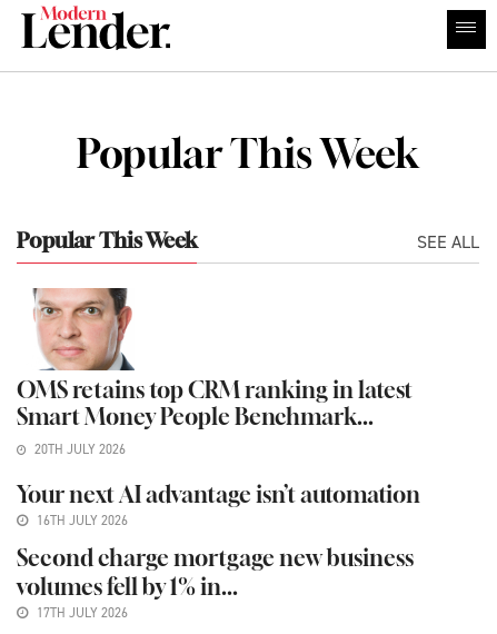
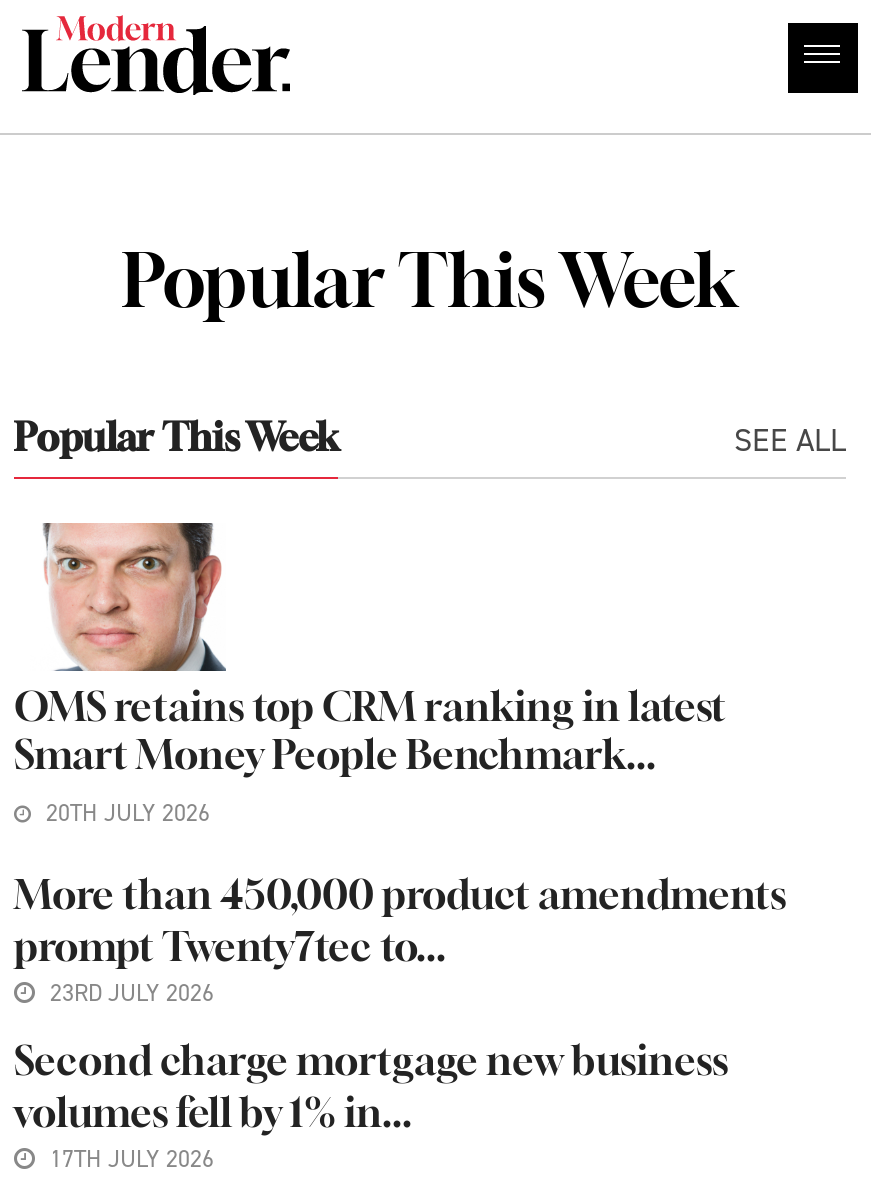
- Your next AI advantage isn’t automation
- 16TH JULY 2026
+ More than 450,000 product amendments
+ prompt Twenty7tec to...
+ 23RD JULY 2026
